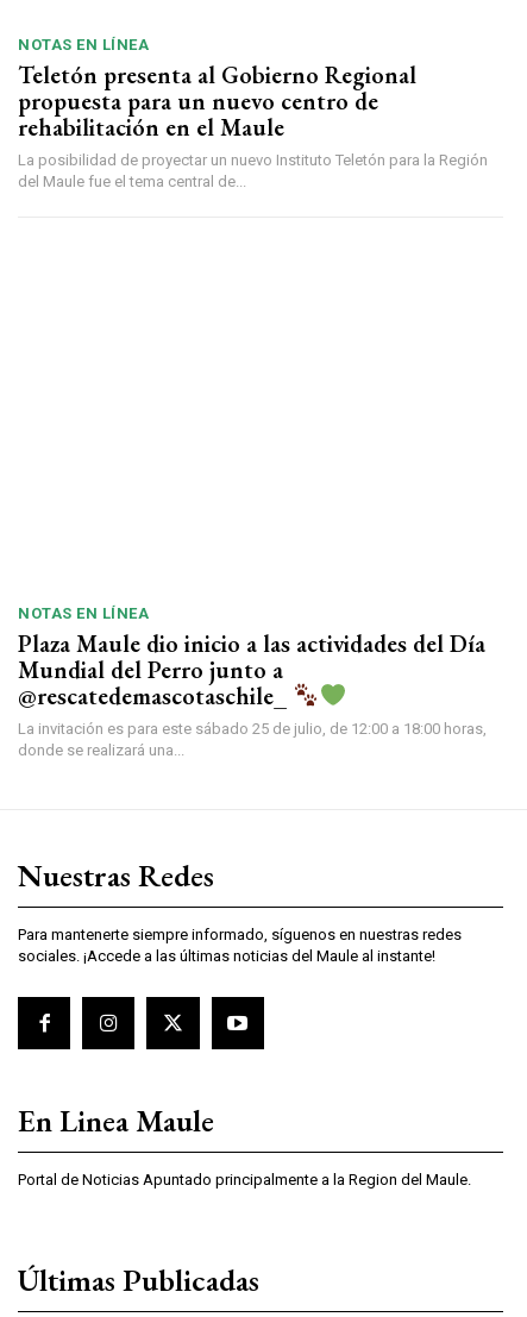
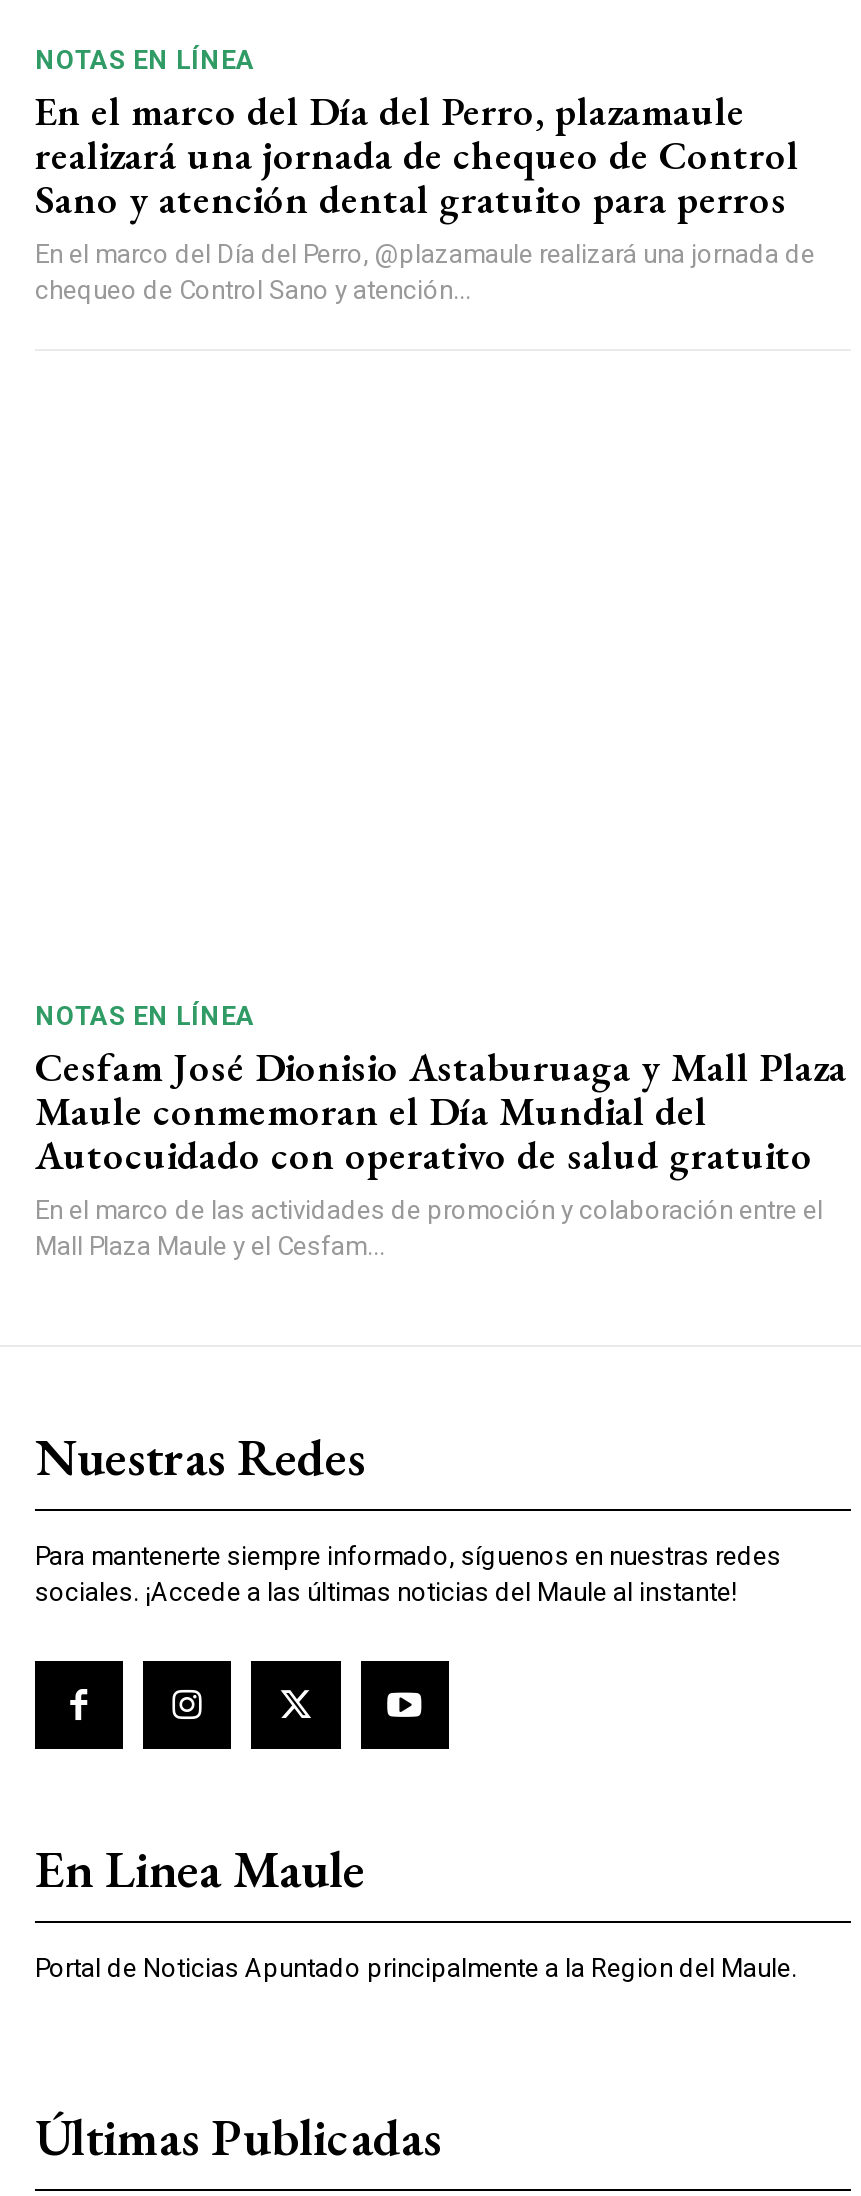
- Teletón presenta al Gobierno Regional
- propuesta para un nuevo centro de
- rehabilitación en el Maule
- La posibilidad de proyectar un nuevo Instituto Teletón para la Región
- del Maule fue el tema central de...
+ En el marco del Día del Perro, plazamaule
+ realizará una jornada de chequeo de Control
+ Sano y atención dental gratuito para perros
+ En el marco del Día del Perro, @plazamaule realizará una jornada de
+ chequeo de Control Sano y atención...

- Plaza Maule dio inicio a las actividades del Día
- Mundial del Perro junto a
- @rescatedemascotaschile_
- La invitación es para este sábado 25 de julio, de 12:00 a 18:00 horas,
- donde se realizará una...
+ Cesfam José Dionisio Astaburuaga y Mall Plaza
+ Maule conmemoran el Día Mundial del
+ Autocuidado con operativo de salud gratuito
+ En el marco de las actividades de promoción y colaboración entre el
+ Mall Plaza Maule y el Cesfam...
